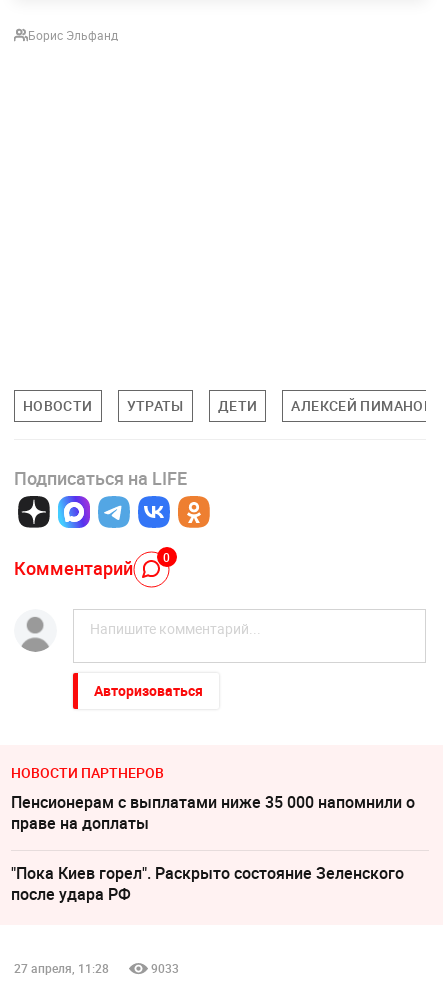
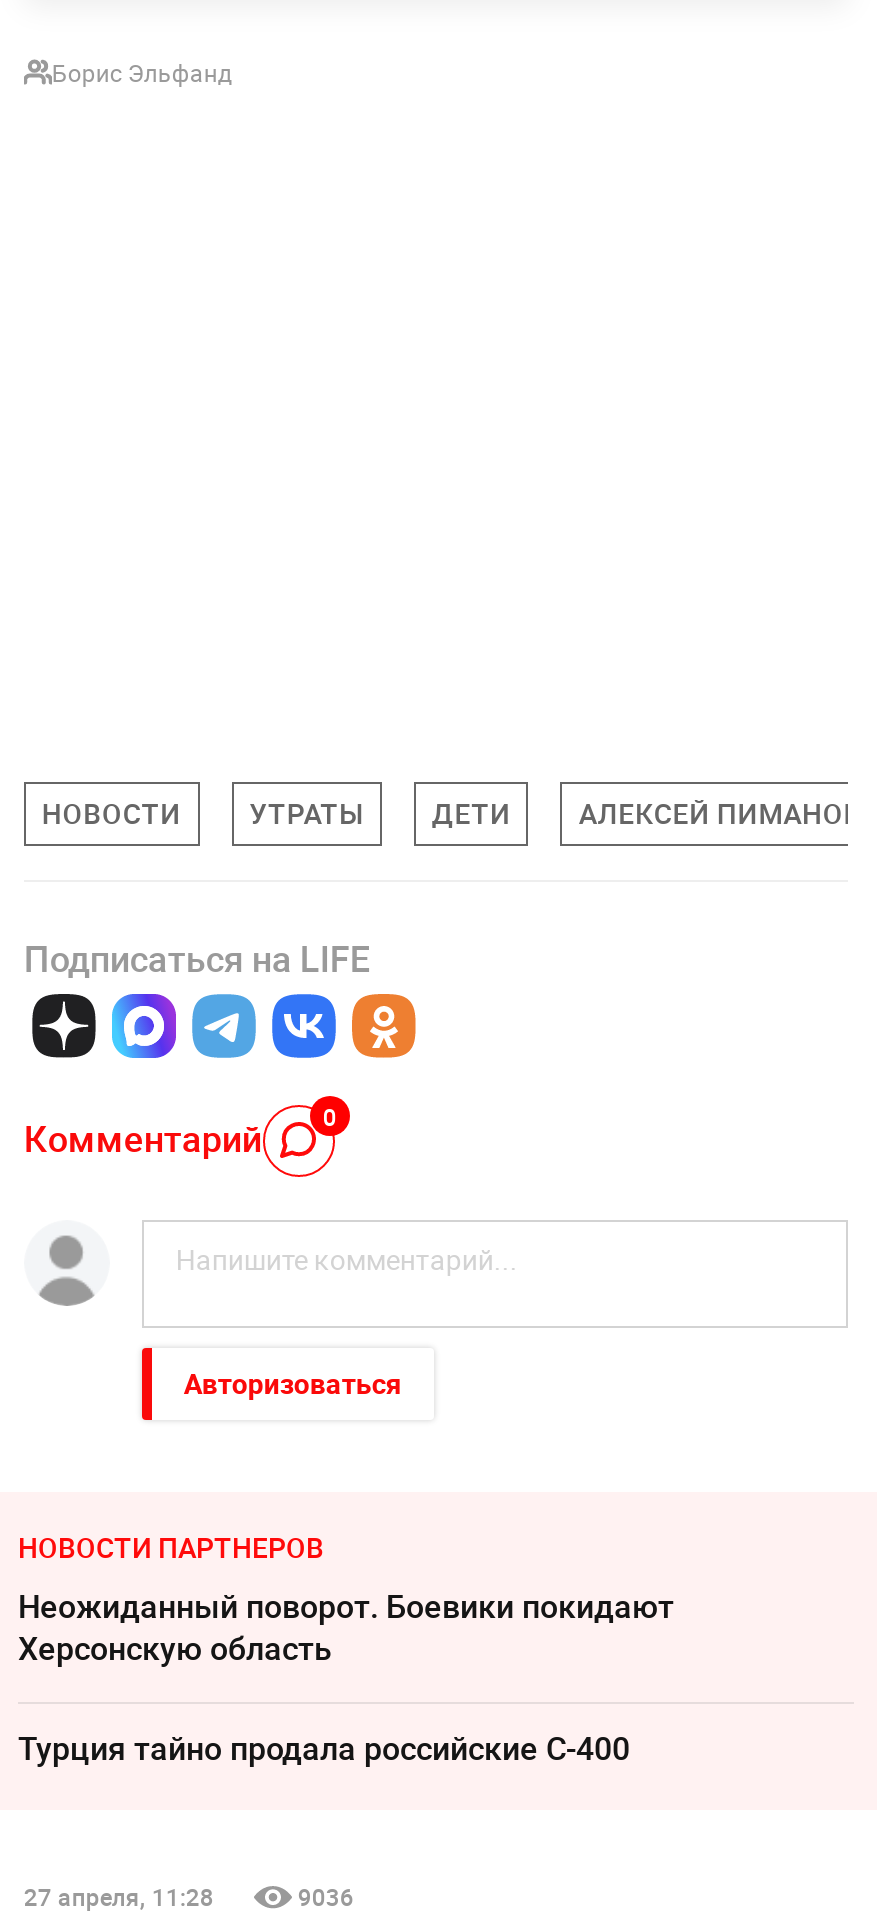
- Пенсионерам с выплатами ниже 35 000 напомнили о
- праве на доплаты
+ Неожиданный поворот. Боевики покидают
+ Херсонскую область

- "Пока Киев горел". Раскрыто состояние Зеленского
- после удара РФ
+ Турция тайно продала российские С-400

- 9033
+ 9036
